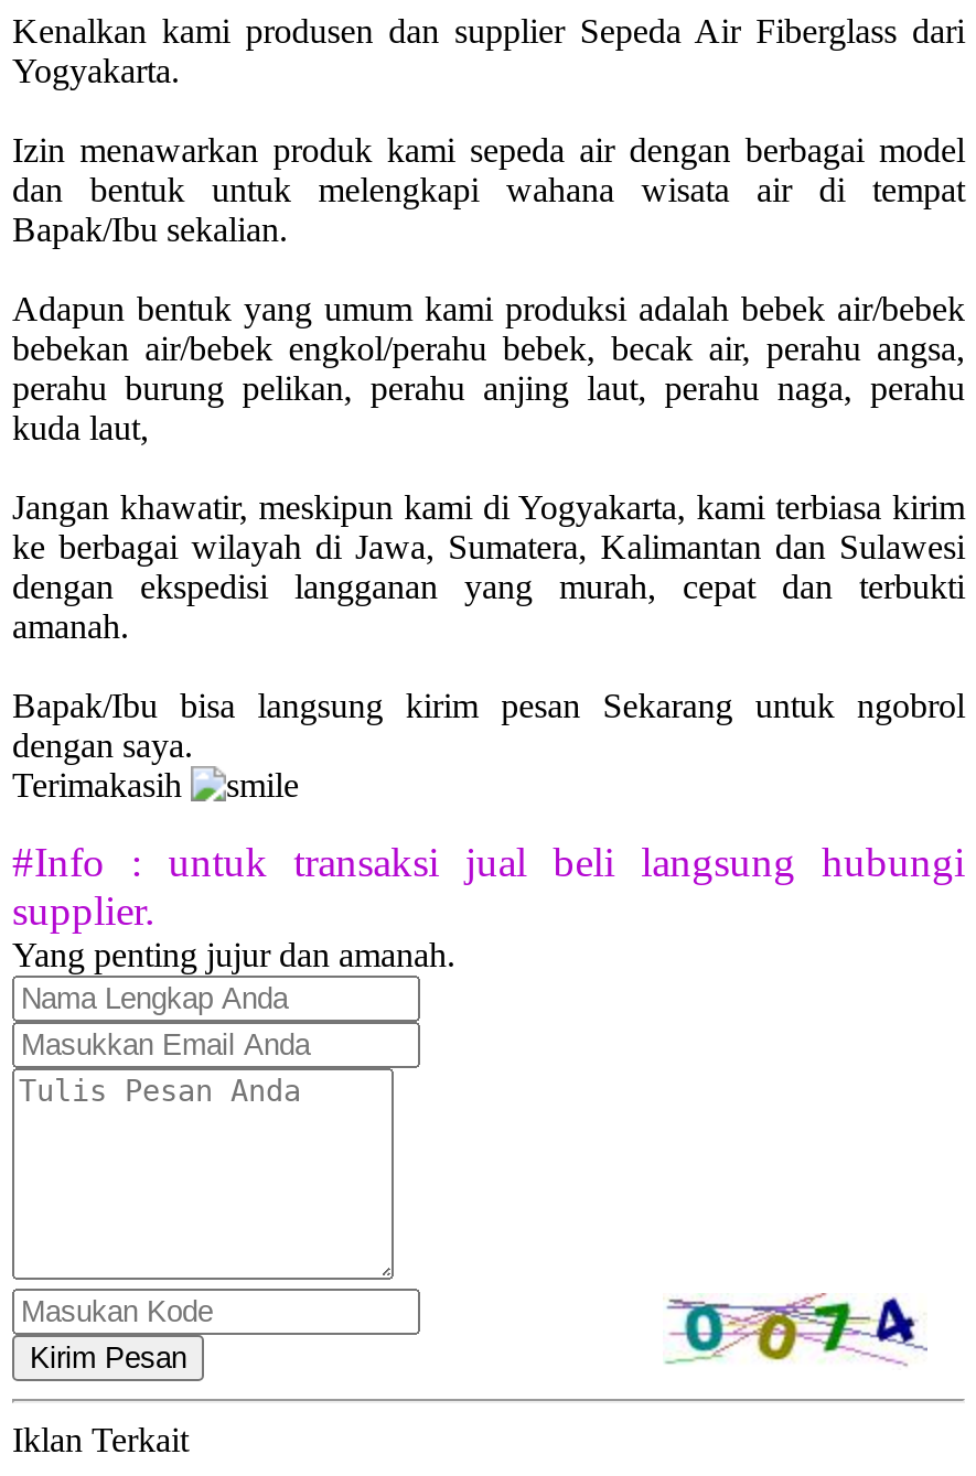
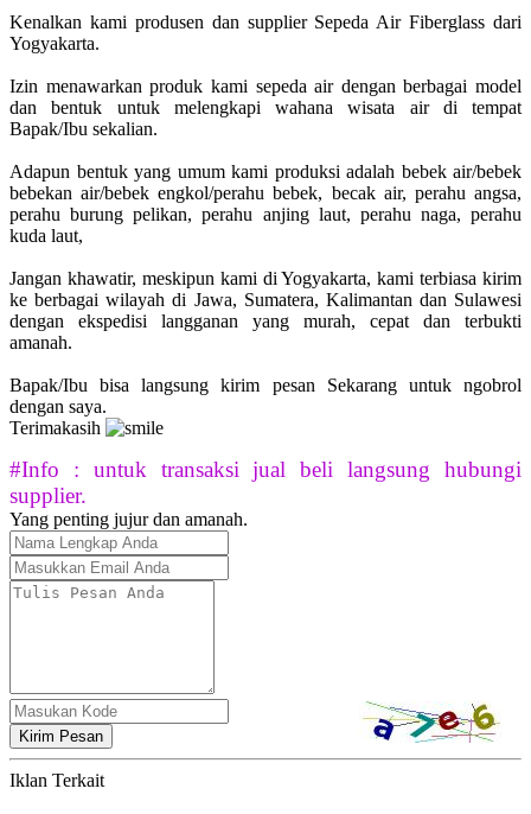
- [image]
+ [image]
